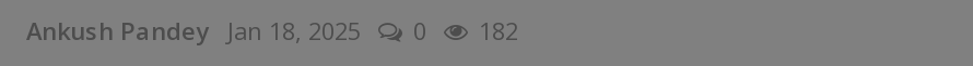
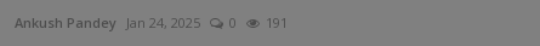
- Ankush Pandey Jan 18, 2025
+ Ankush Pandey Jan 24, 2025

- 182
+ 191
